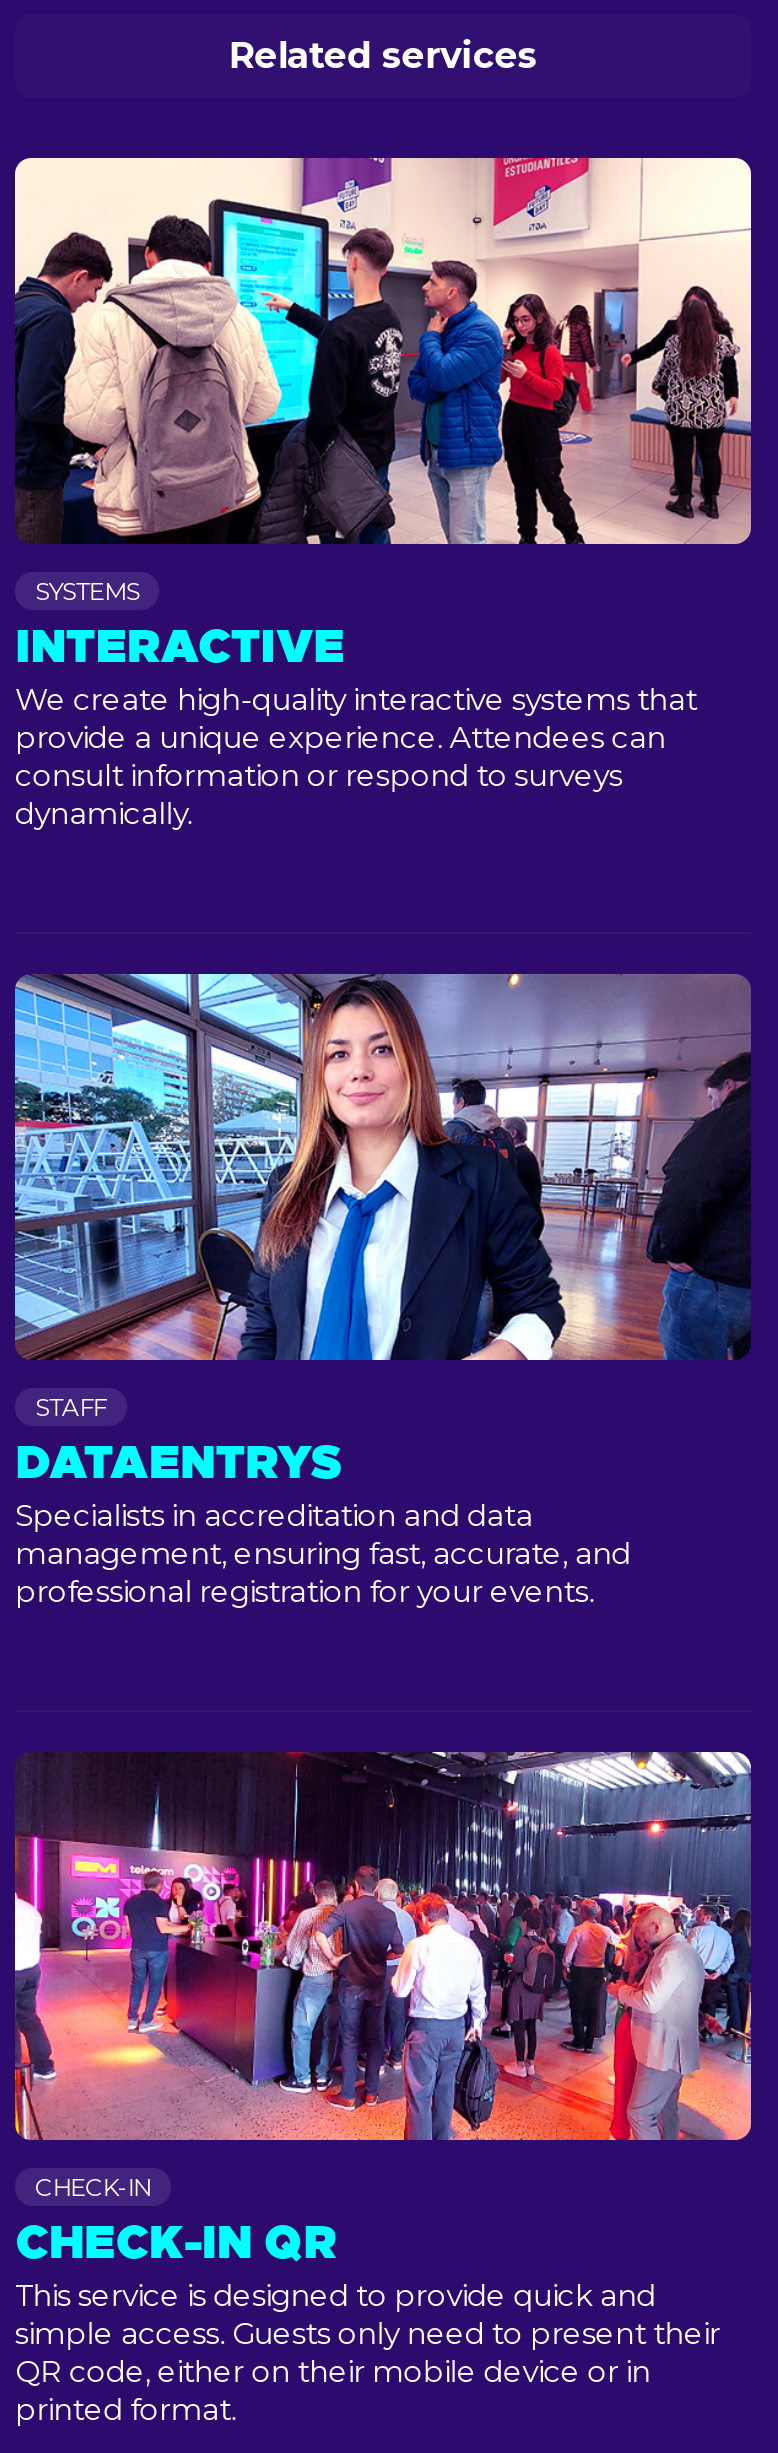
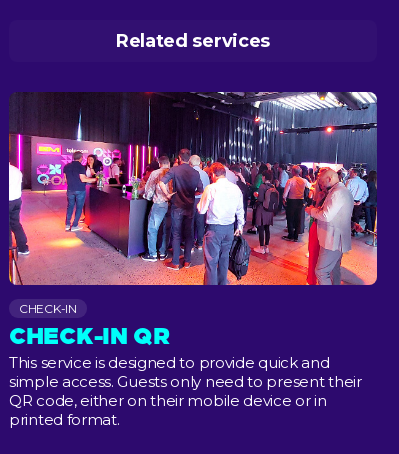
- [image]
- SYSTEMS
- INTERACTIVE
- We create high-quality interactive systems that
- provide a unique experience. Attendees can
- consult information or respond to surveys
- dynamically.

- [image]
- STAFF
- DATAENTRYS
- Specialists in accreditation and data
- management, ensuring fast, accurate, and
- professional registration for your events.
